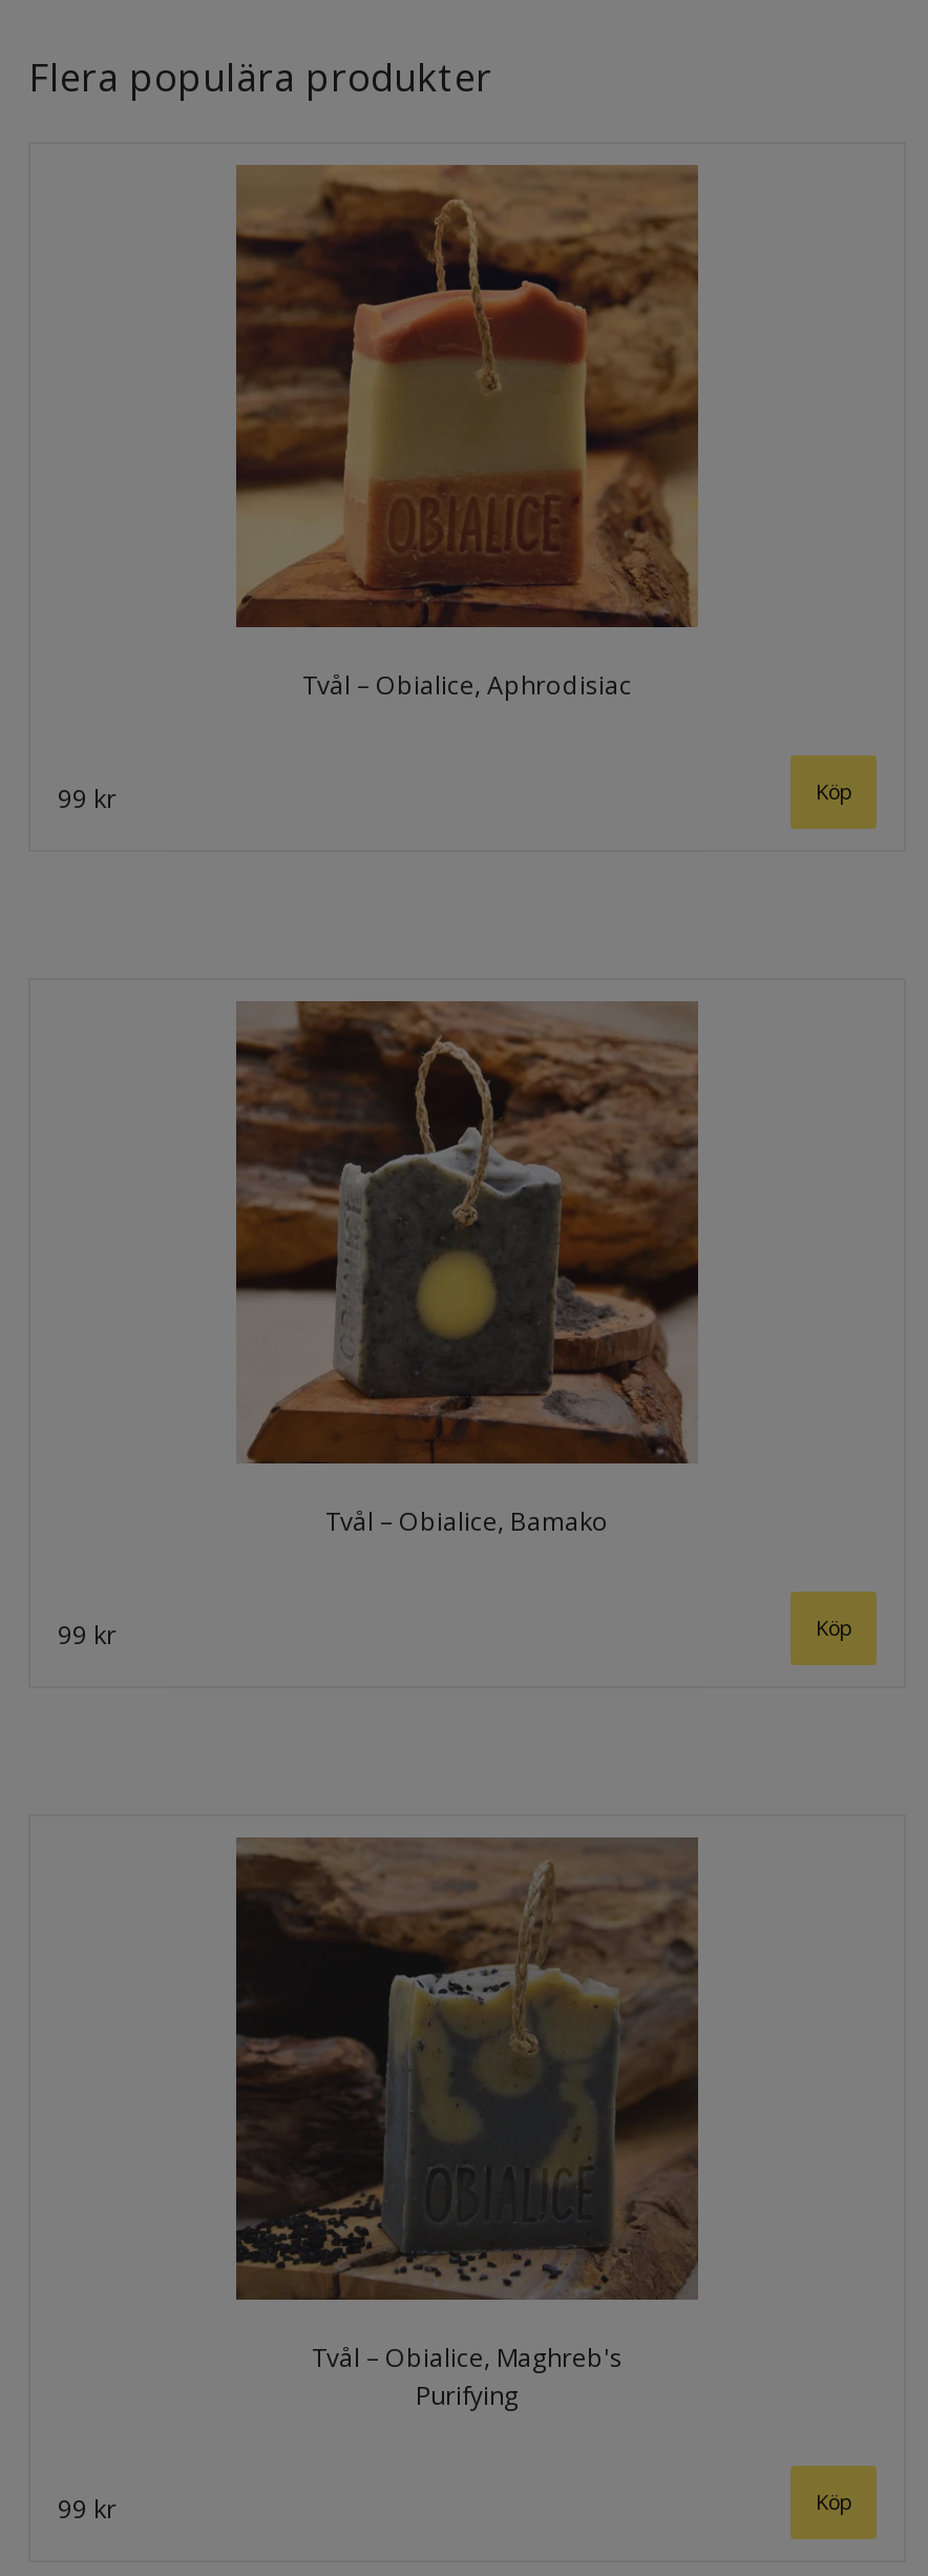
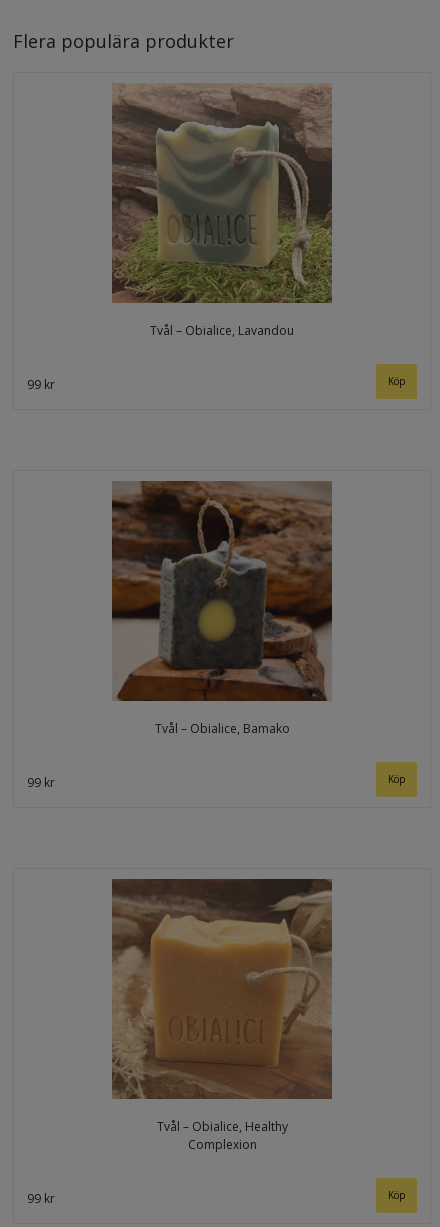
- [image]
- Tvål – Obialice, Aphrodisiac
+ [image]
+ Tvål – Obialice, Lavandou

- [image]
- Tvål – Obialice, Maghreb's
- Purifying
+ [image]
+ Tvål – Obialice, Healthy
+ Complexion
